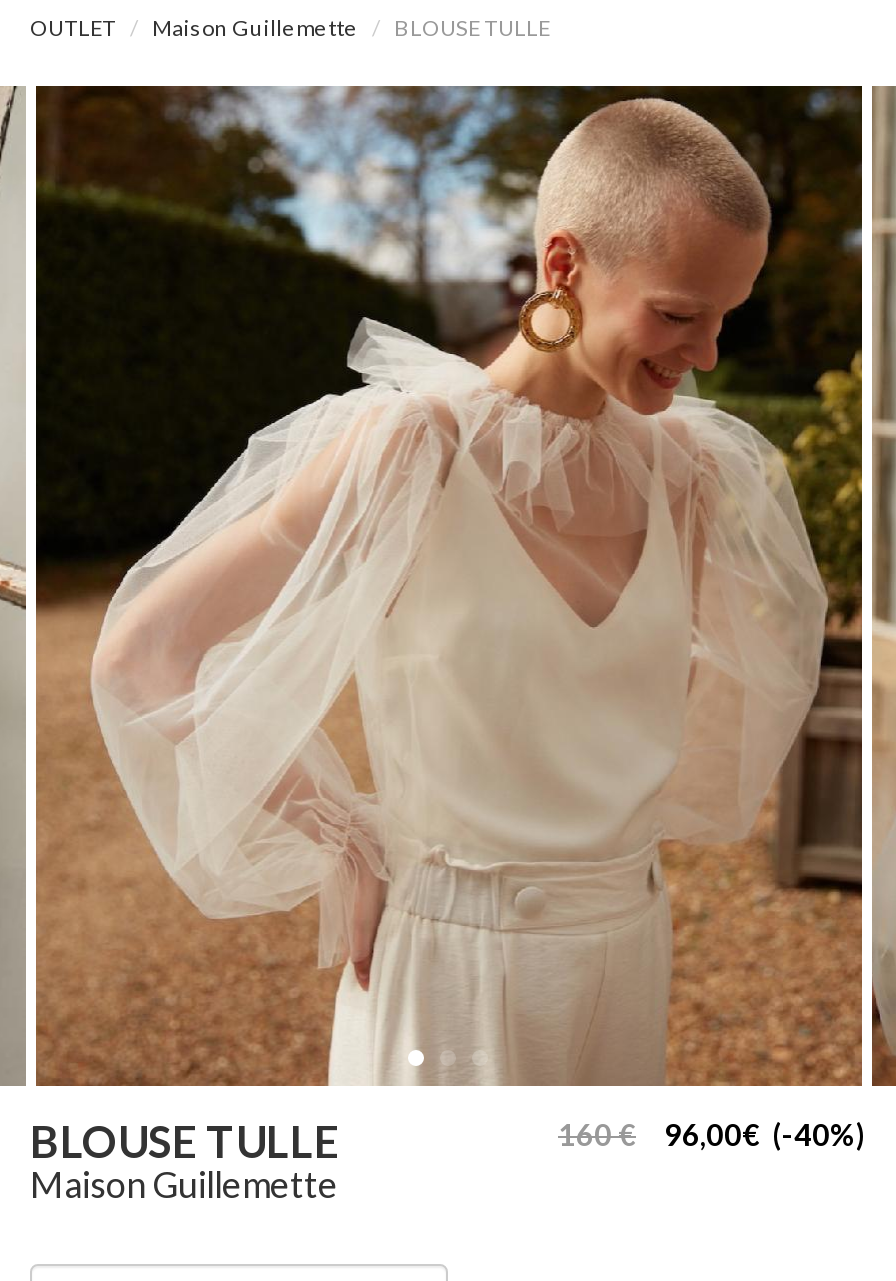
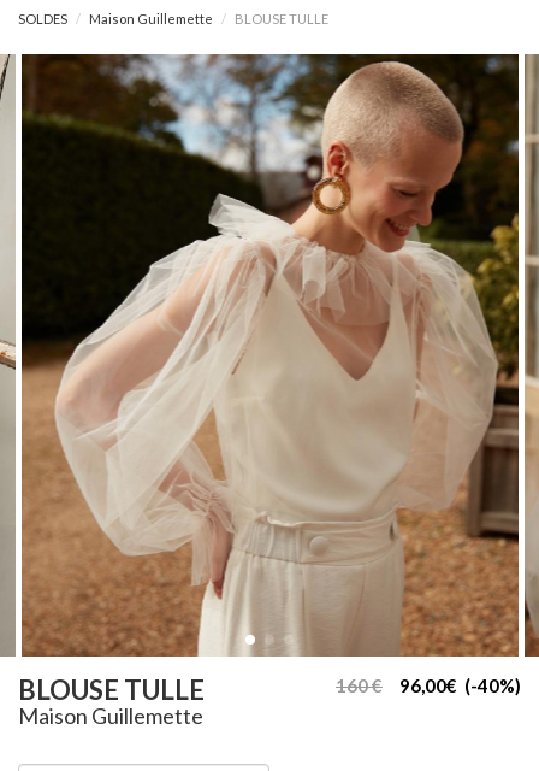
- OUTLET
+ SOLDES
